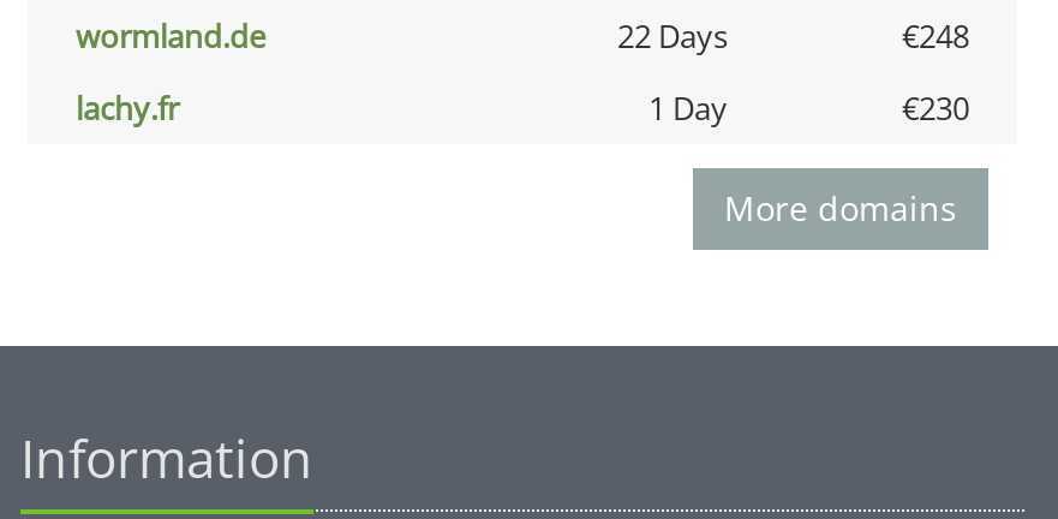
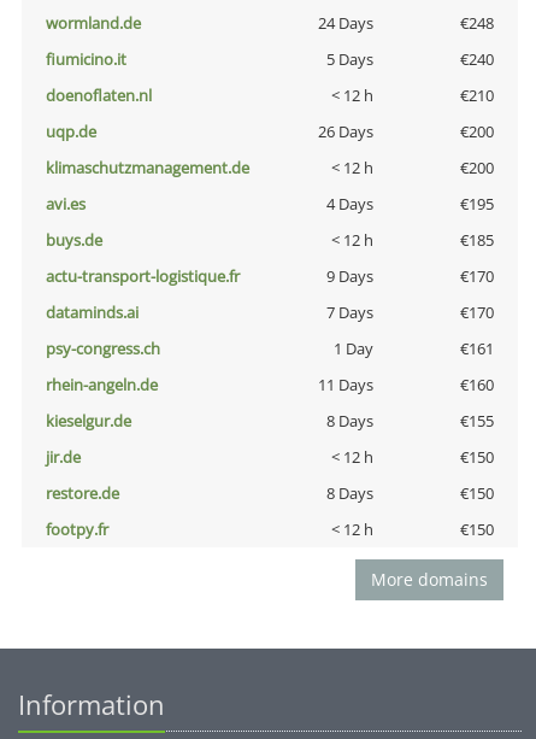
- 22 Days
+ 24 Days

- lachy.fr
+ fiumicino.it
+ 5 Days
+ €240
+ doenoflaten.nl
+ < 12 h
+ €210
+ uqp.de
+ 26 Days
+ €200
+ klimaschutzmanagement.de
+ < 12 h
+ €200
+ avi.es
+ 4 Days
+ €195
+ buys.de
+ < 12 h
+ €185
+ actu-transport-logistique.fr
+ 9 Days
+ €170
+ dataminds.ai
+ 7 Days
+ €170
+ psy-congress.ch

- €230
+ €161
+ rhein-angeln.de
+ 11 Days
+ €160
+ kieselgur.de
+ 8 Days
+ €155
+ jir.de
+ < 12 h
+ €150
+ restore.de
+ 8 Days
+ €150
+ footpy.fr
+ < 12 h
+ €150
